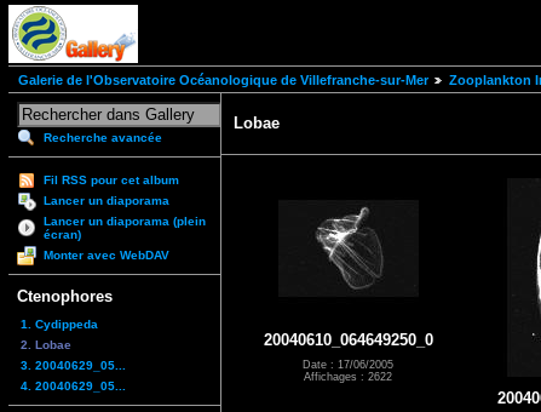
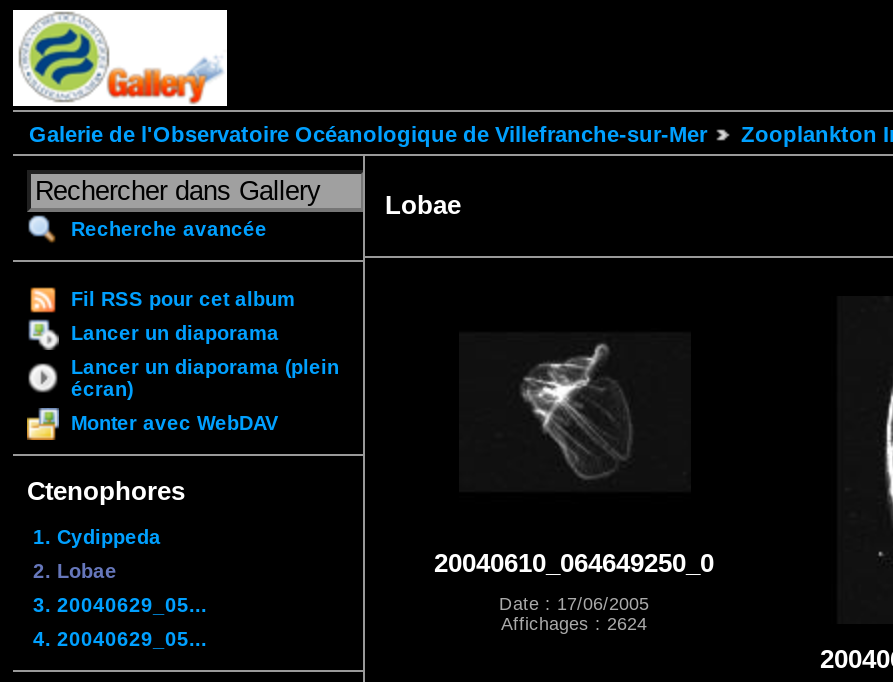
- Affichages : 2622
+ Affichages : 2624
